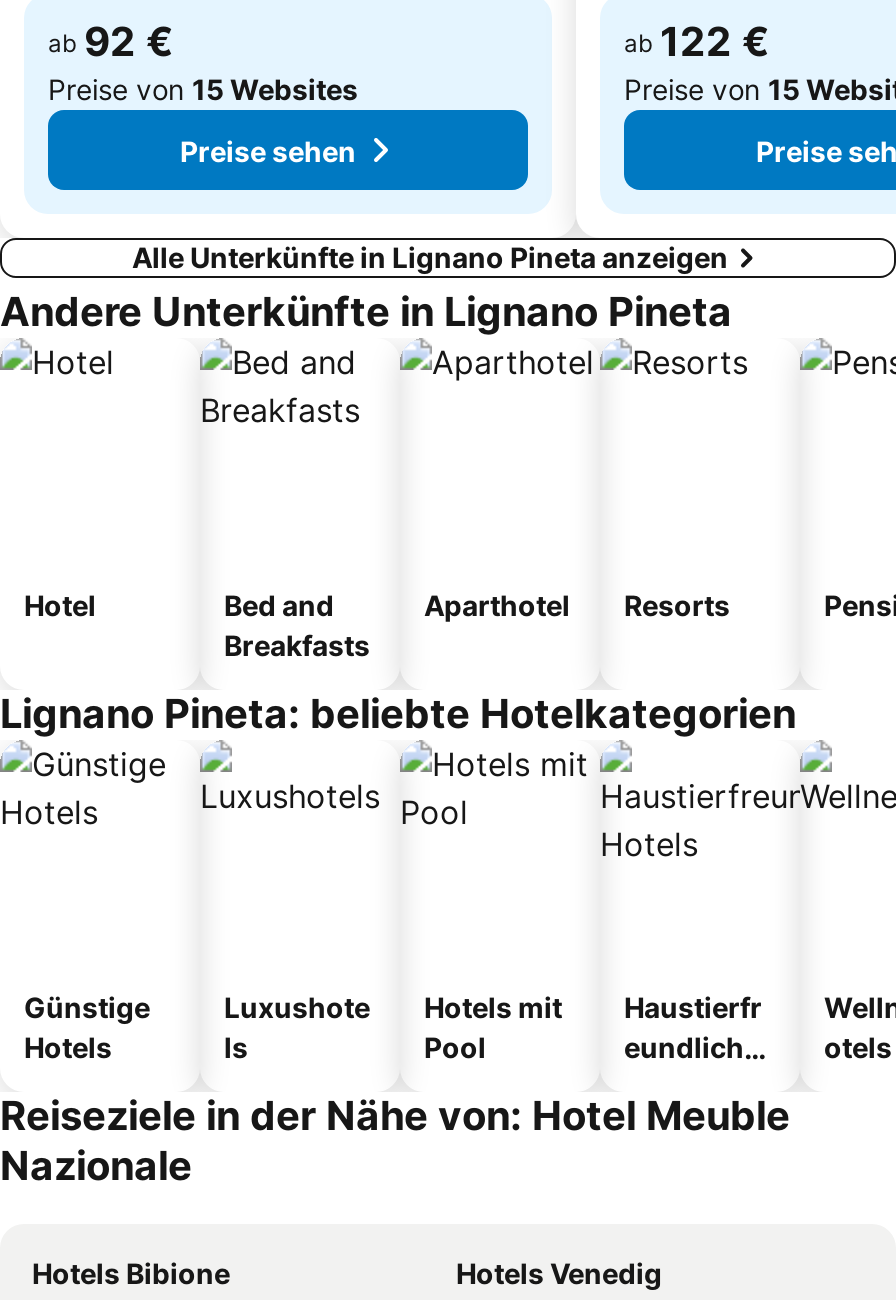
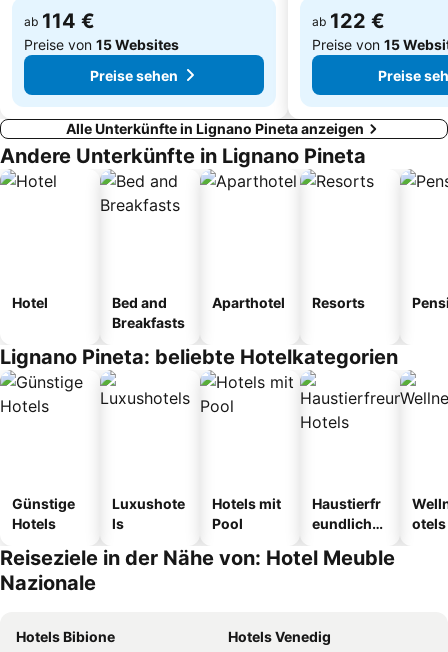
- ab 92 €
+ ab 114 €
